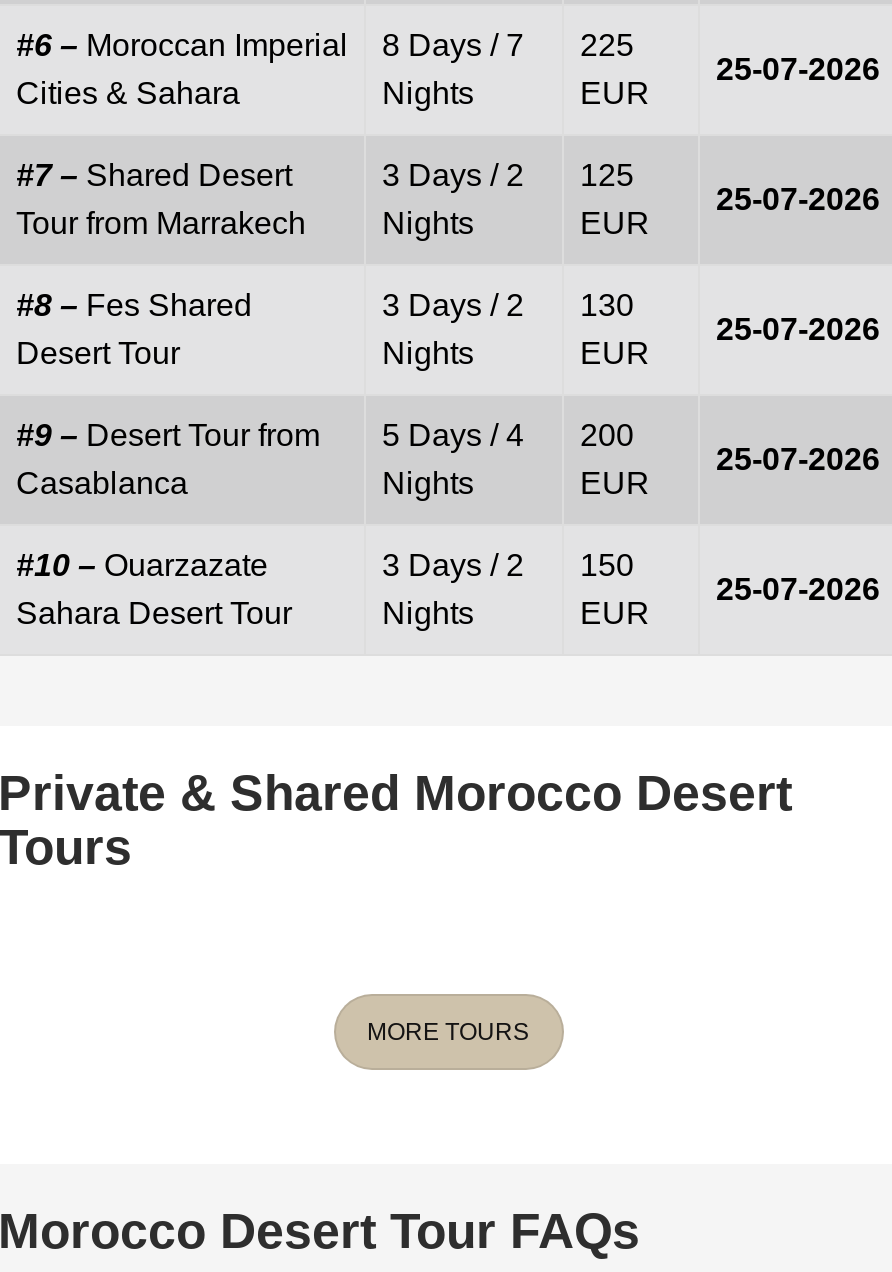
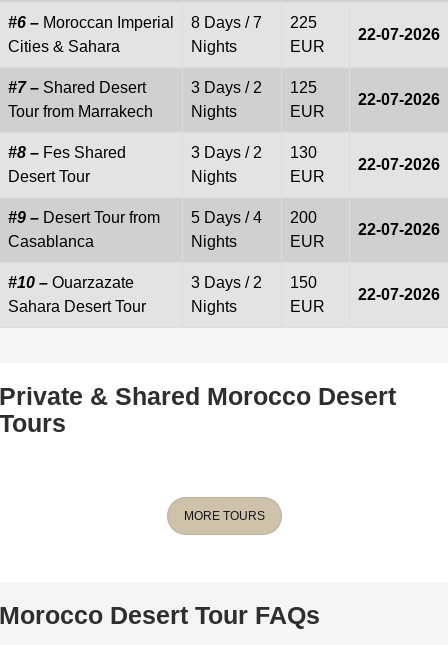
- 25-07-2026
+ 22-07-2026

- 25-07-2026
+ 22-07-2026

- 25-07-2026
+ 22-07-2026

- 25-07-2026
+ 22-07-2026

- 25-07-2026
+ 22-07-2026
